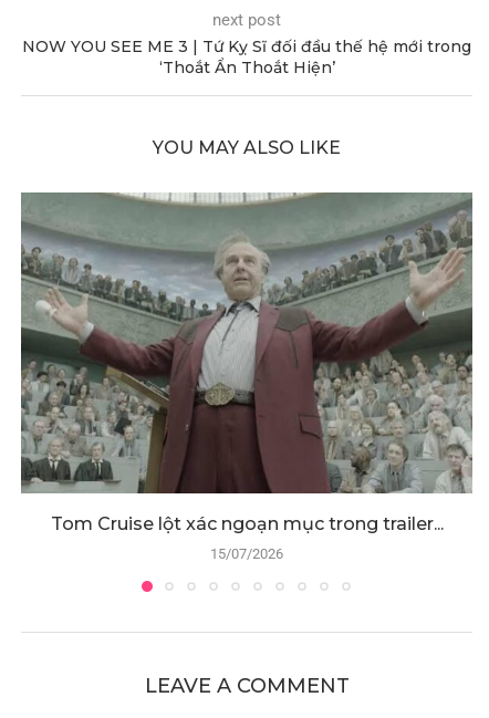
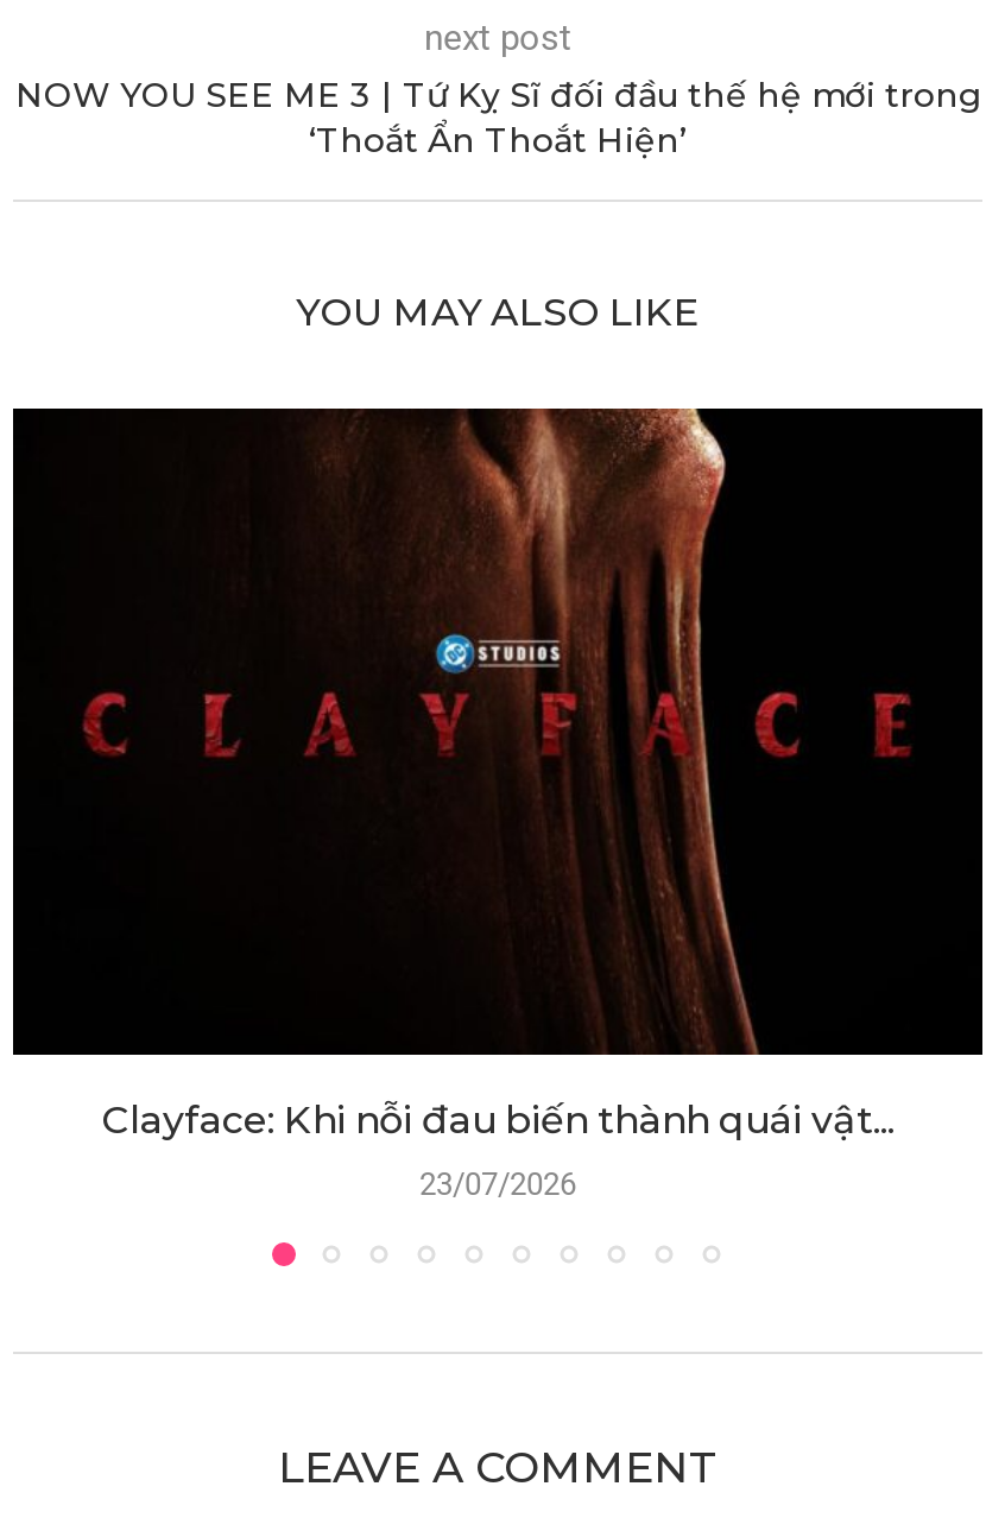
- [image]
- Tom Cruise lột xác ngoạn mục trong trailer...
+ [image]
+ Clayface: Khi nỗi đau biến thành quái vật...

- 15/07/2026
+ 23/07/2026
